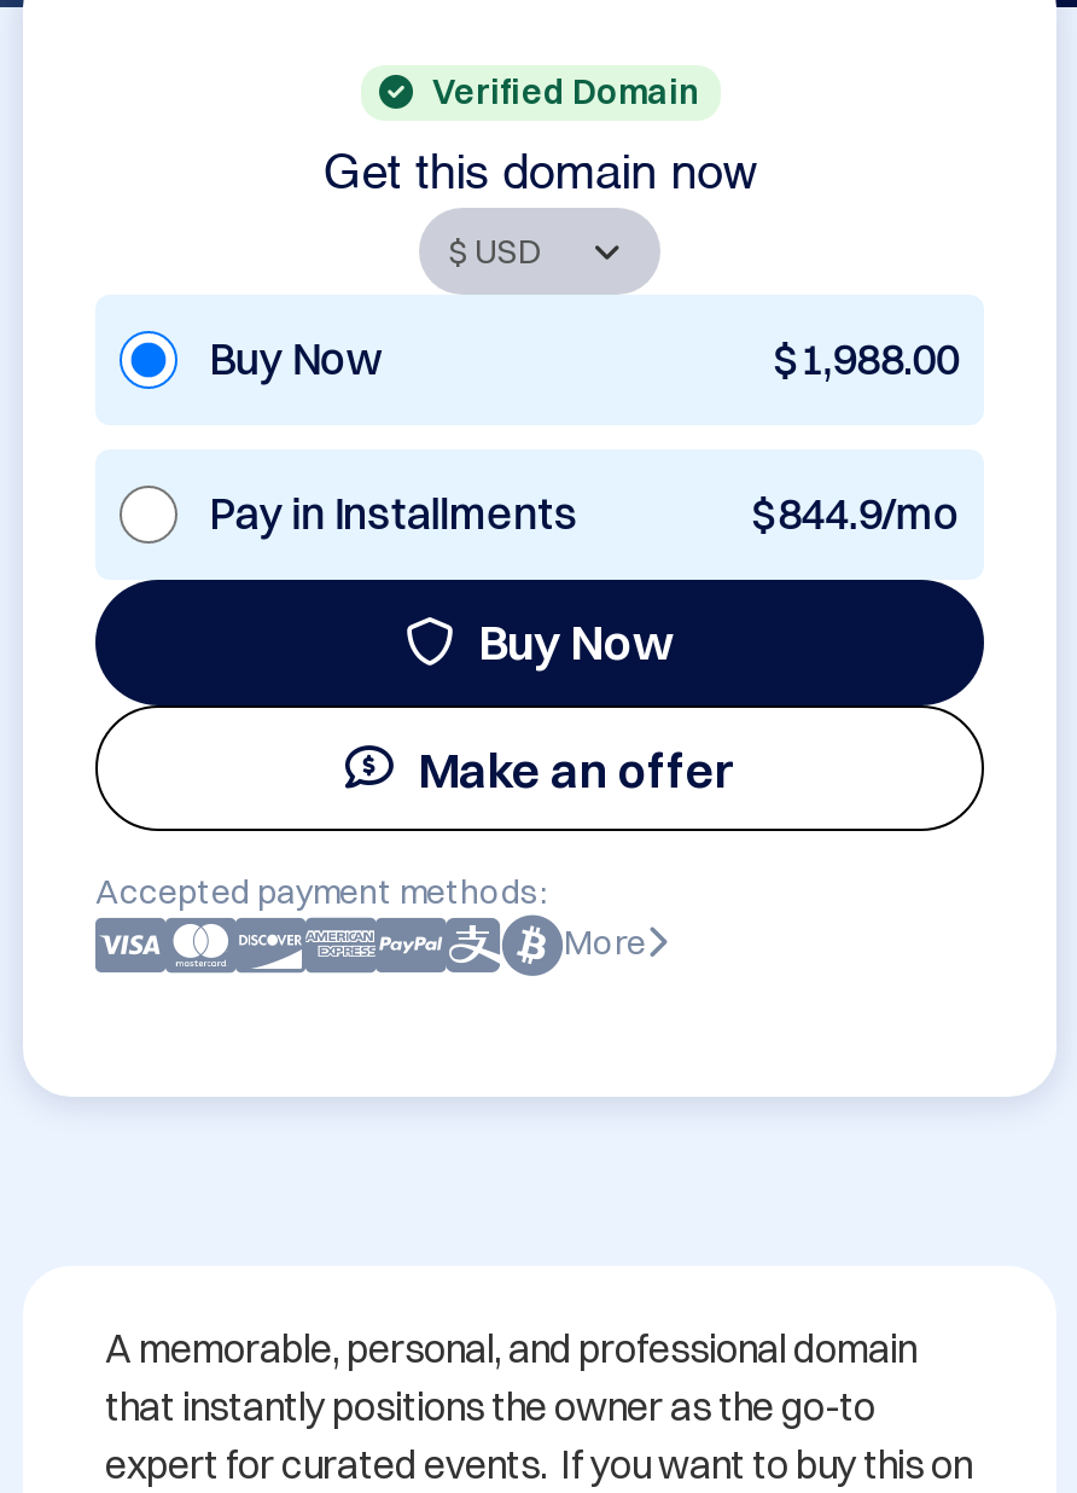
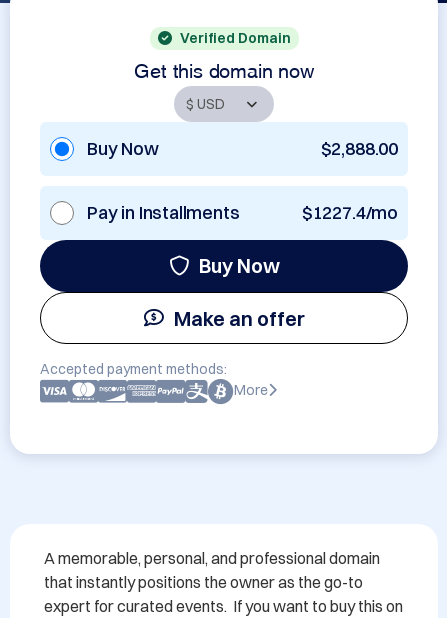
- $1,988.00
+ $2,888.00

- $844.9/mo
+ $1227.4/mo
